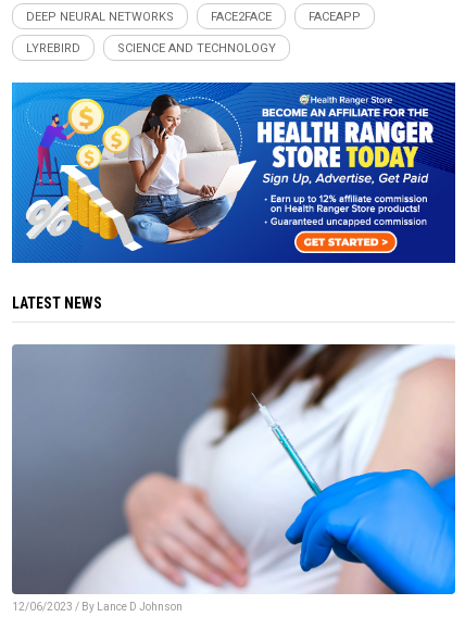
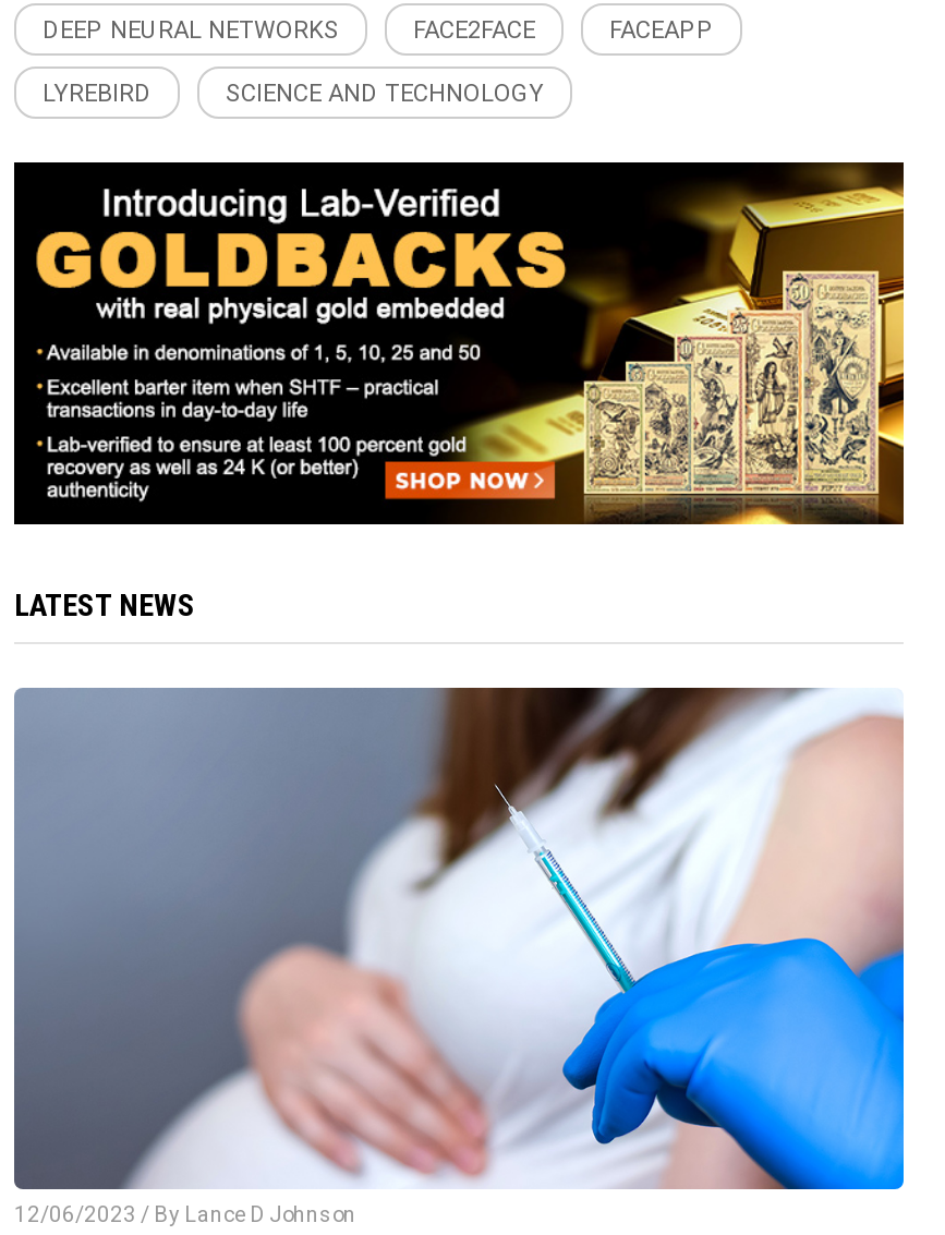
- [image]
+ [image]
